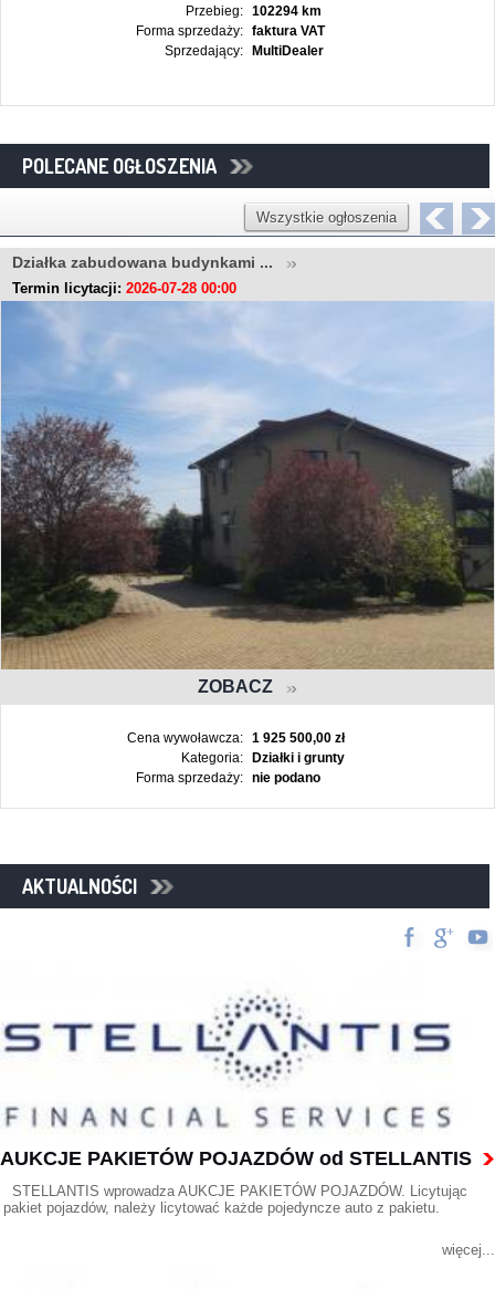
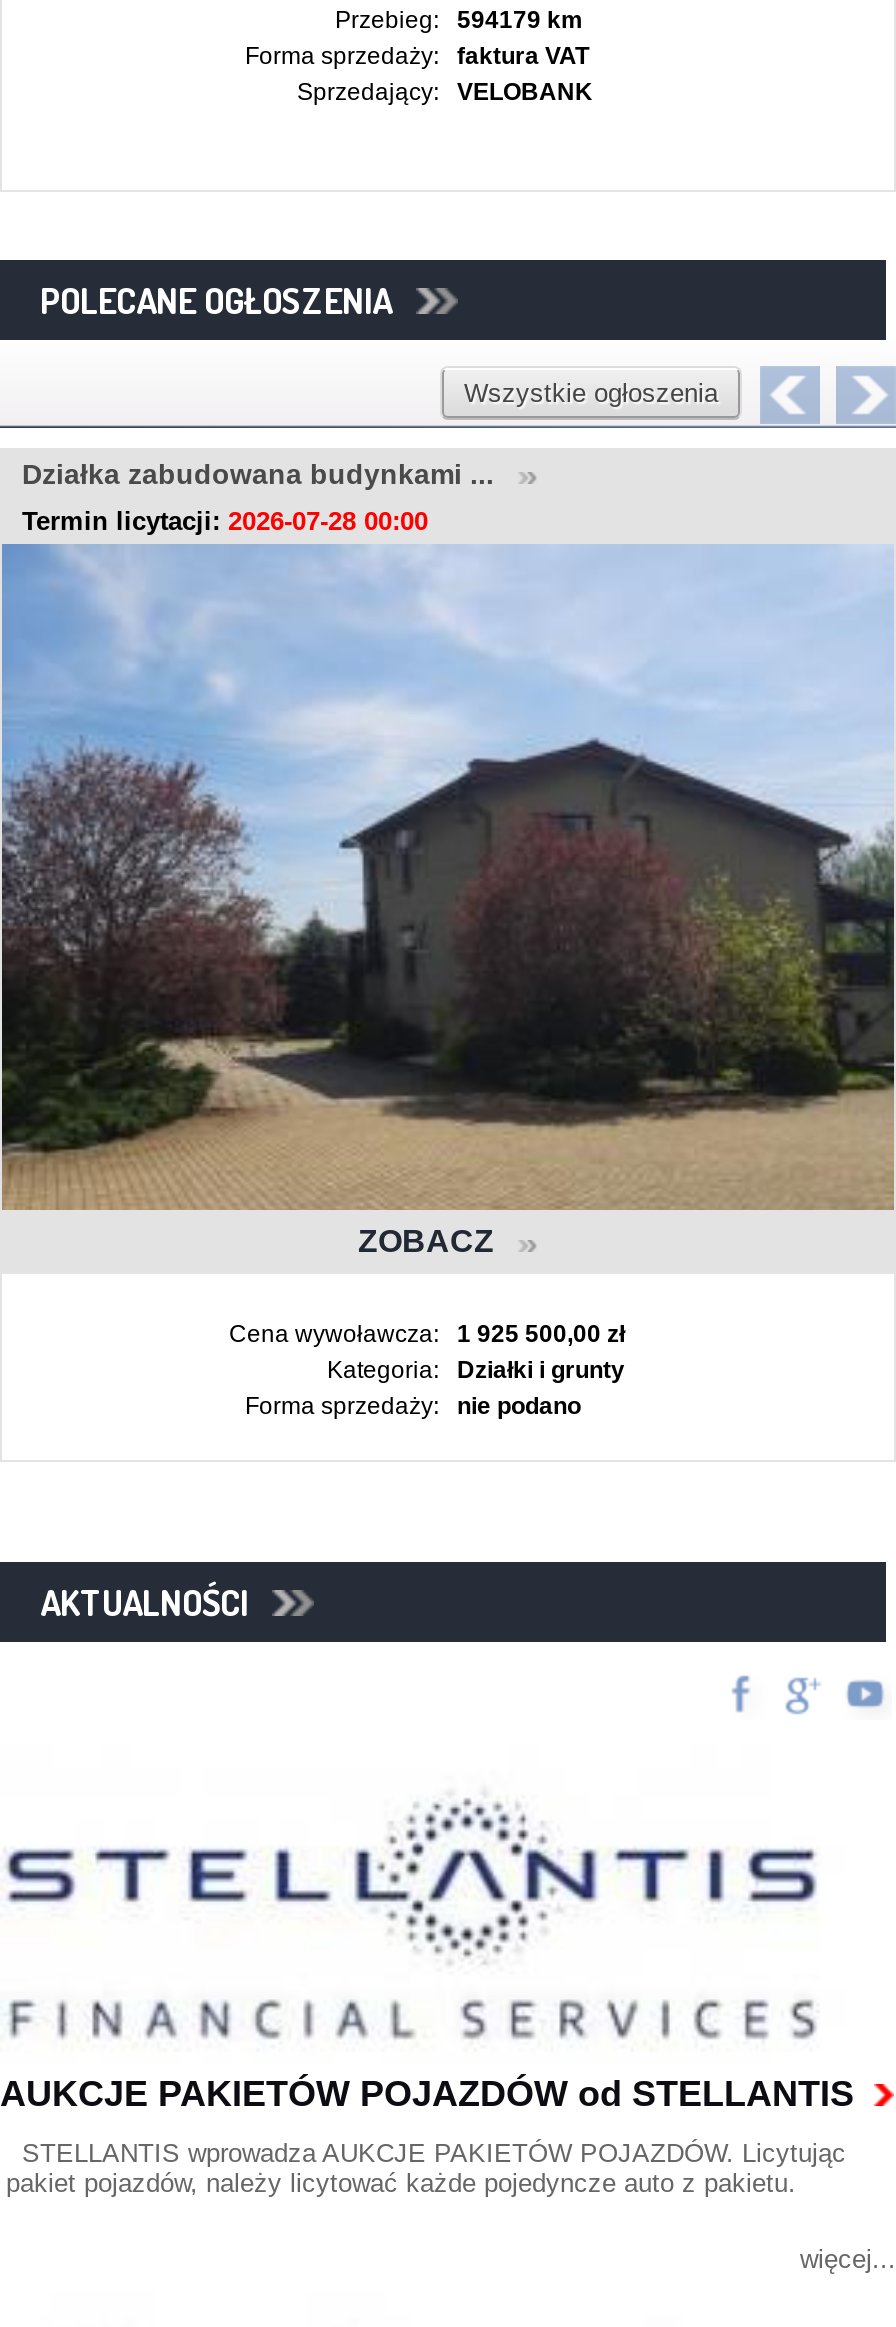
- Przebieg: 102294 km
+ Przebieg: 594179 km

- MultiDealer
+ VELOBANK
